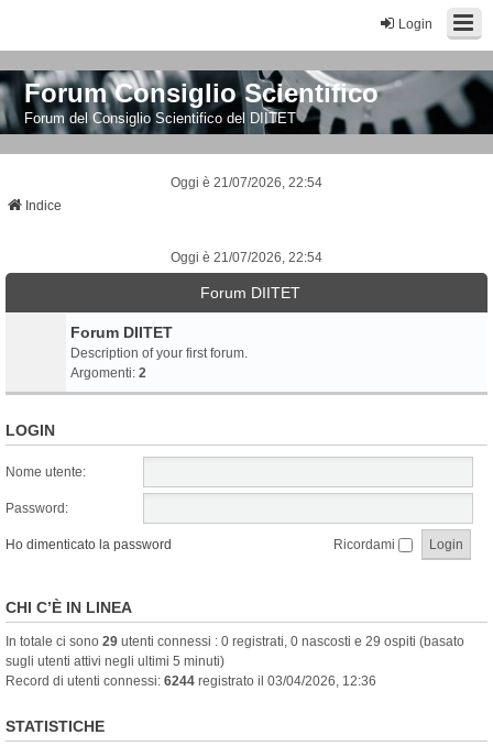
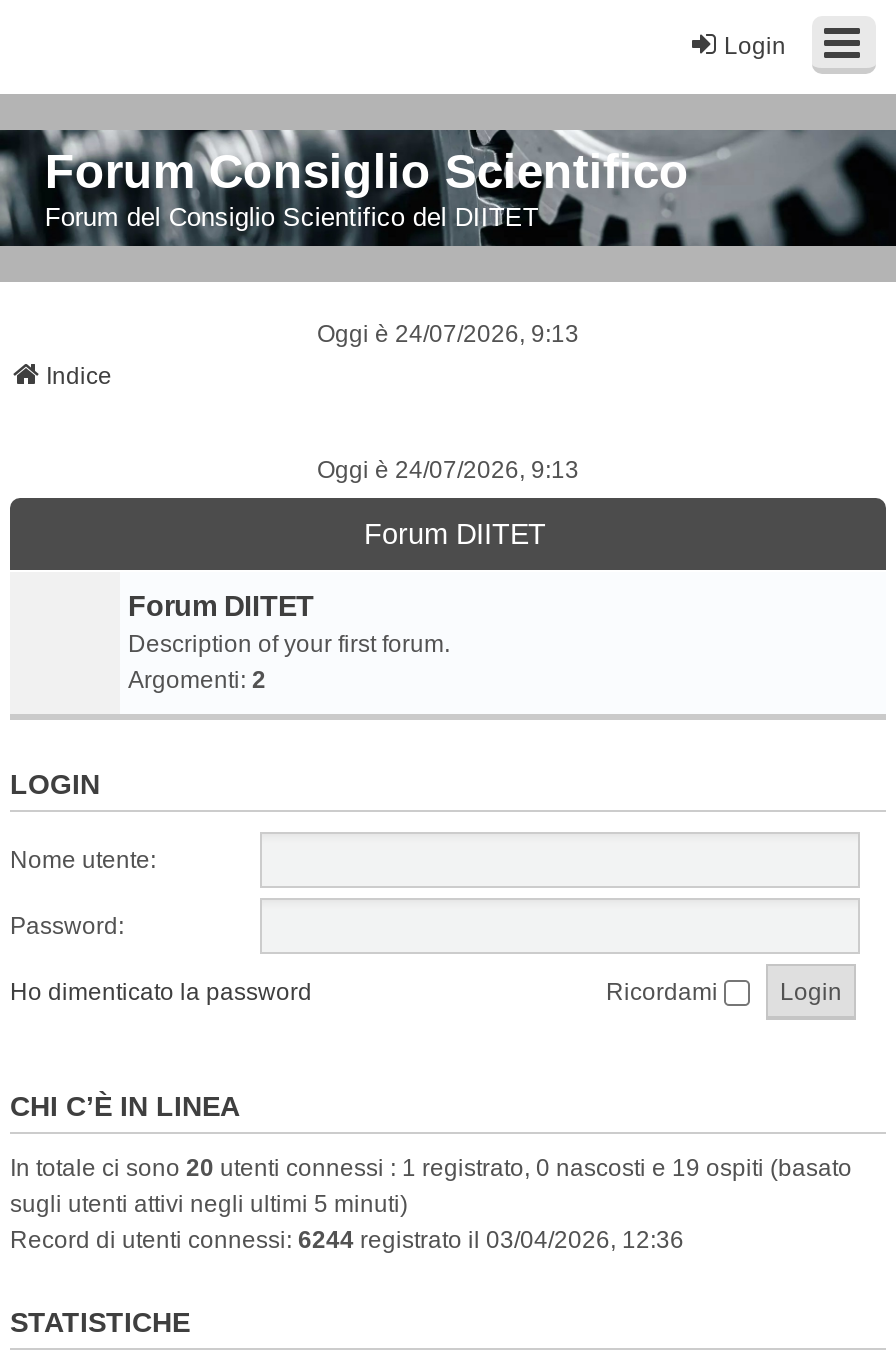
- Oggi è 21/07/2026, 22:54
+ Oggi è 24/07/2026, 9:13

- Oggi è 21/07/2026, 22:54
+ Oggi è 24/07/2026, 9:13

- In totale ci sono 29 utenti connessi : 0 registrati, 0 nascosti e 29 ospiti (basato
+ In totale ci sono 20 utenti connessi : 1 registrato, 0 nascosti e 19 ospiti (basato
